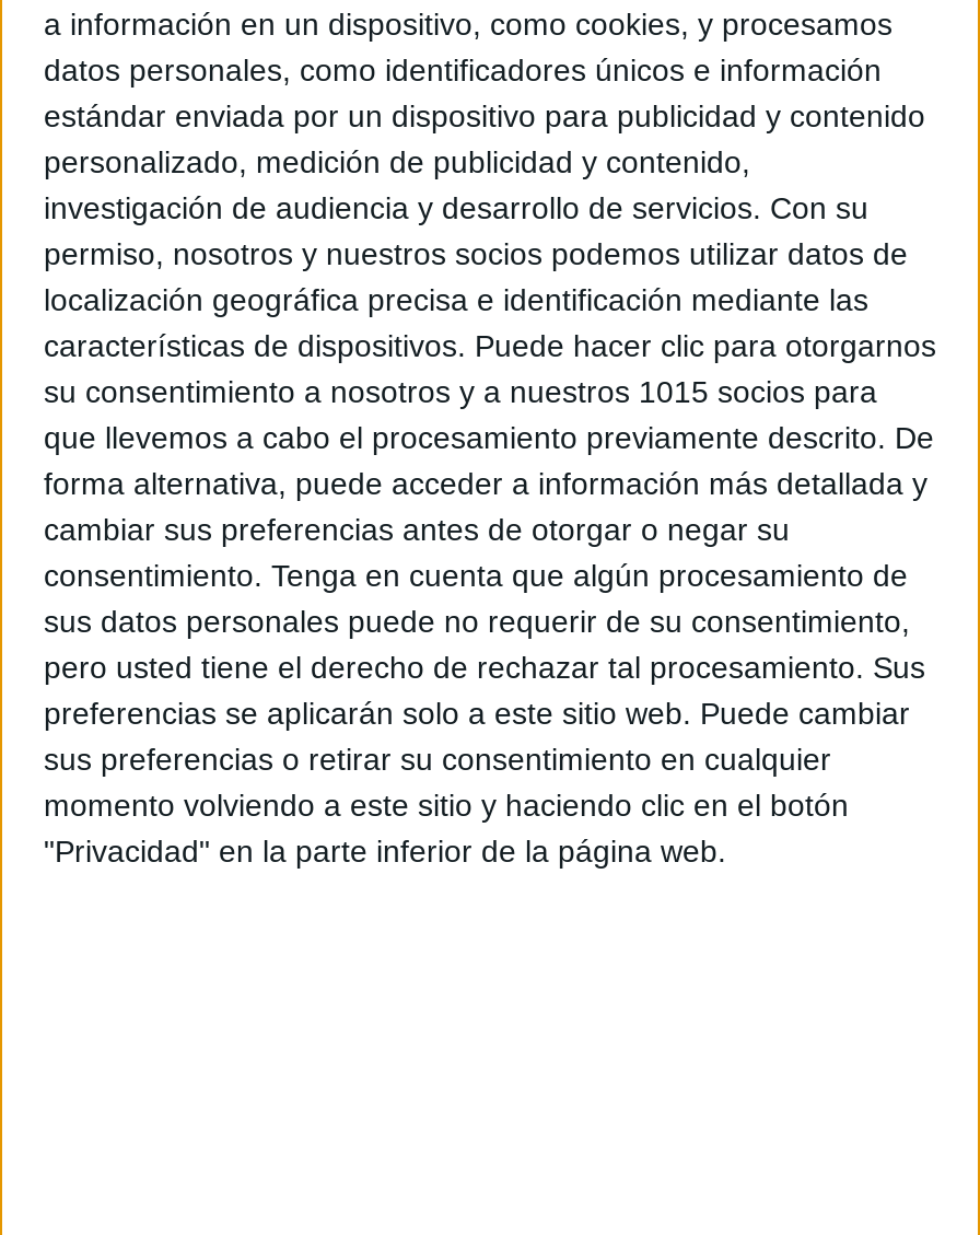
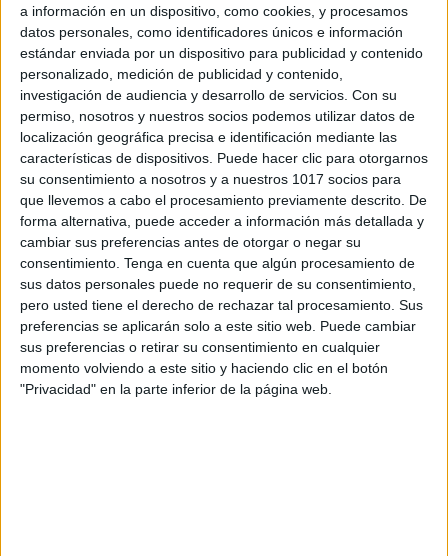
- su consentimiento a nosotros y a nuestros 1015 socios para
+ su consentimiento a nosotros y a nuestros 1017 socios para
